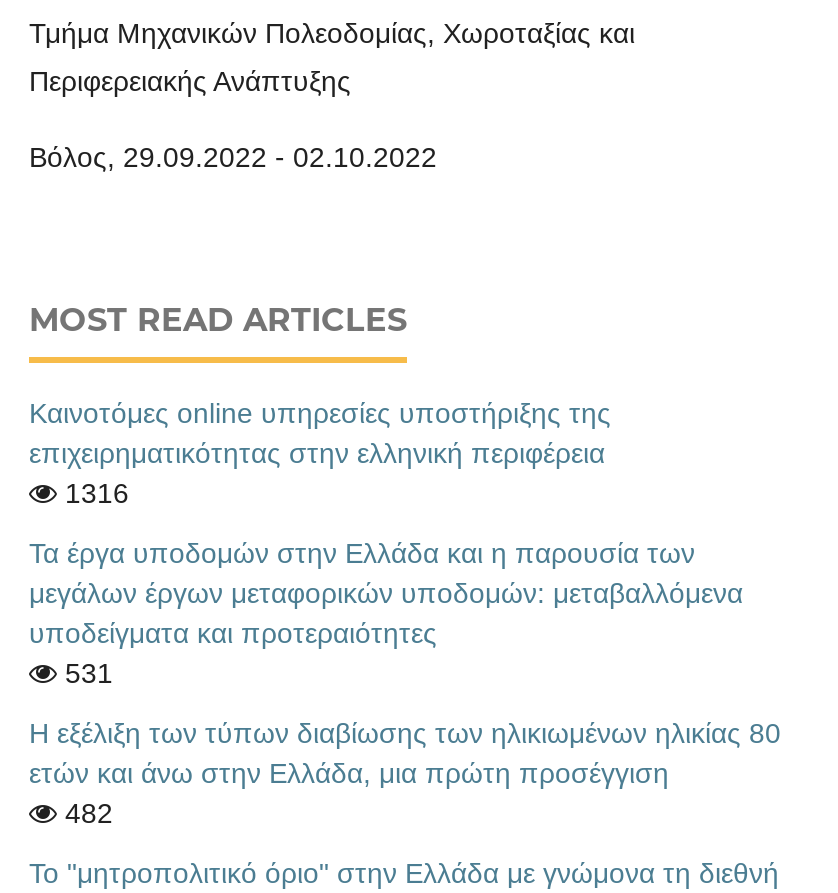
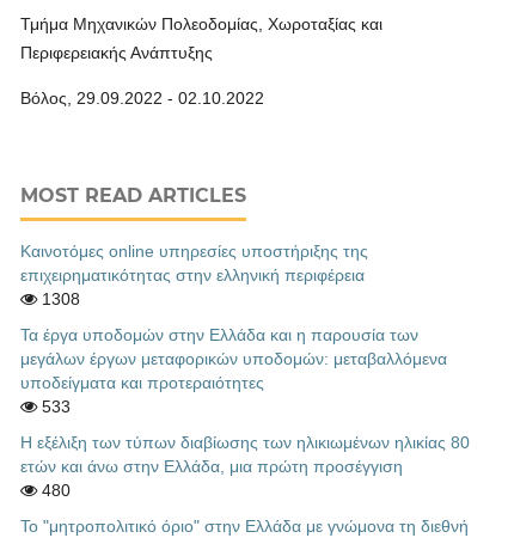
- 1316
+ 1308

- 531
+ 533

- 482
+ 480
